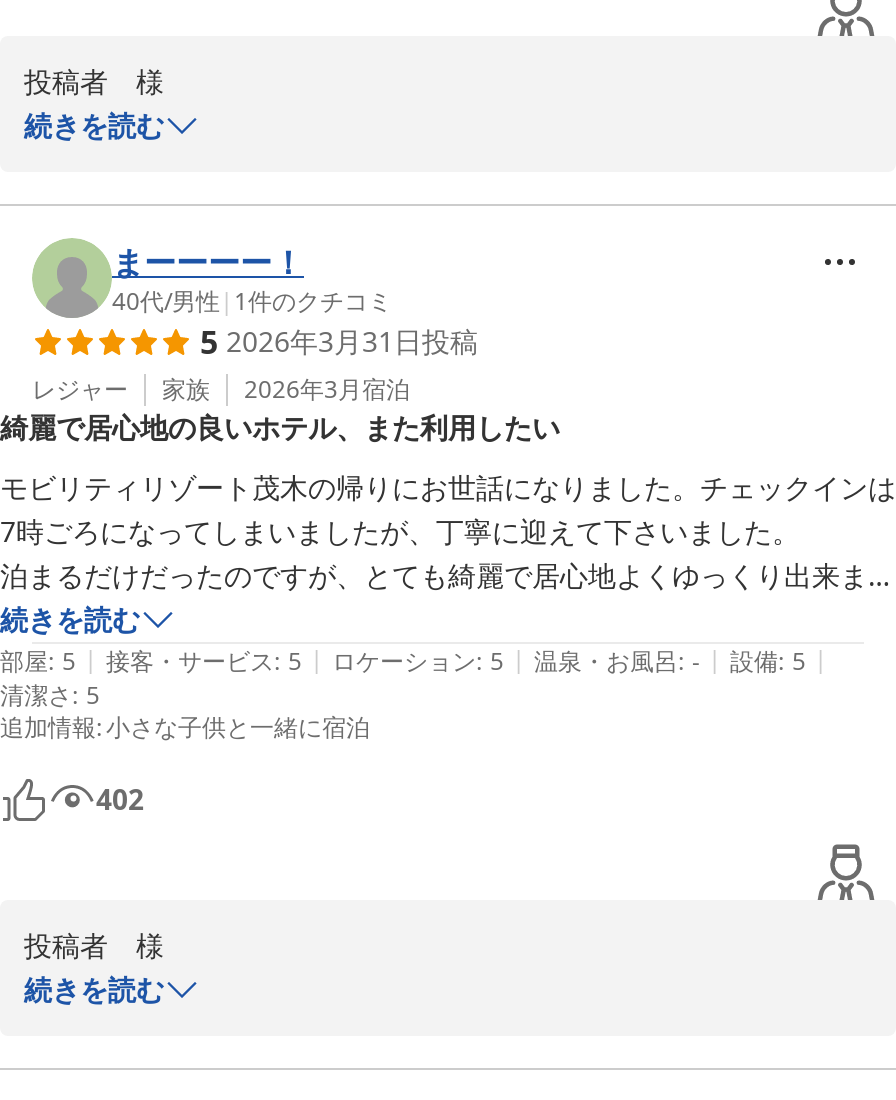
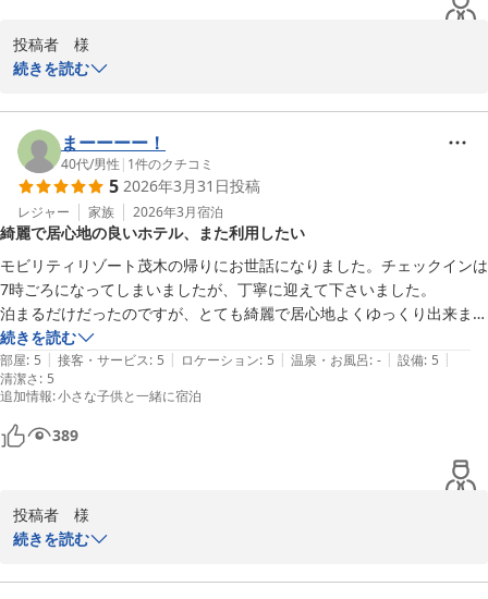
- 402
+ 389
